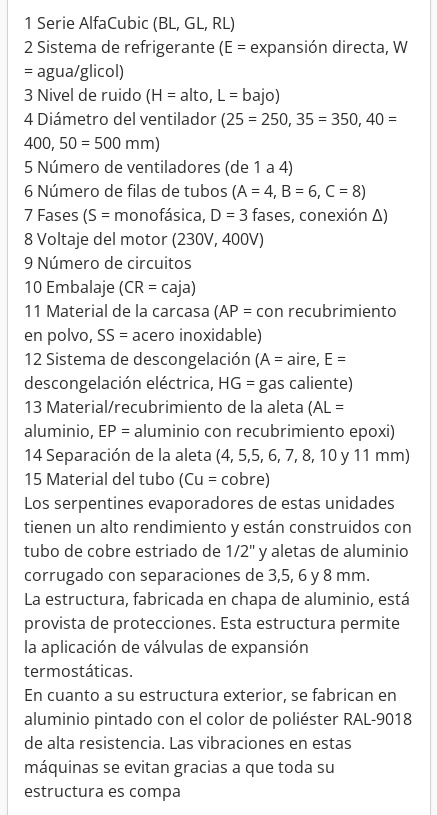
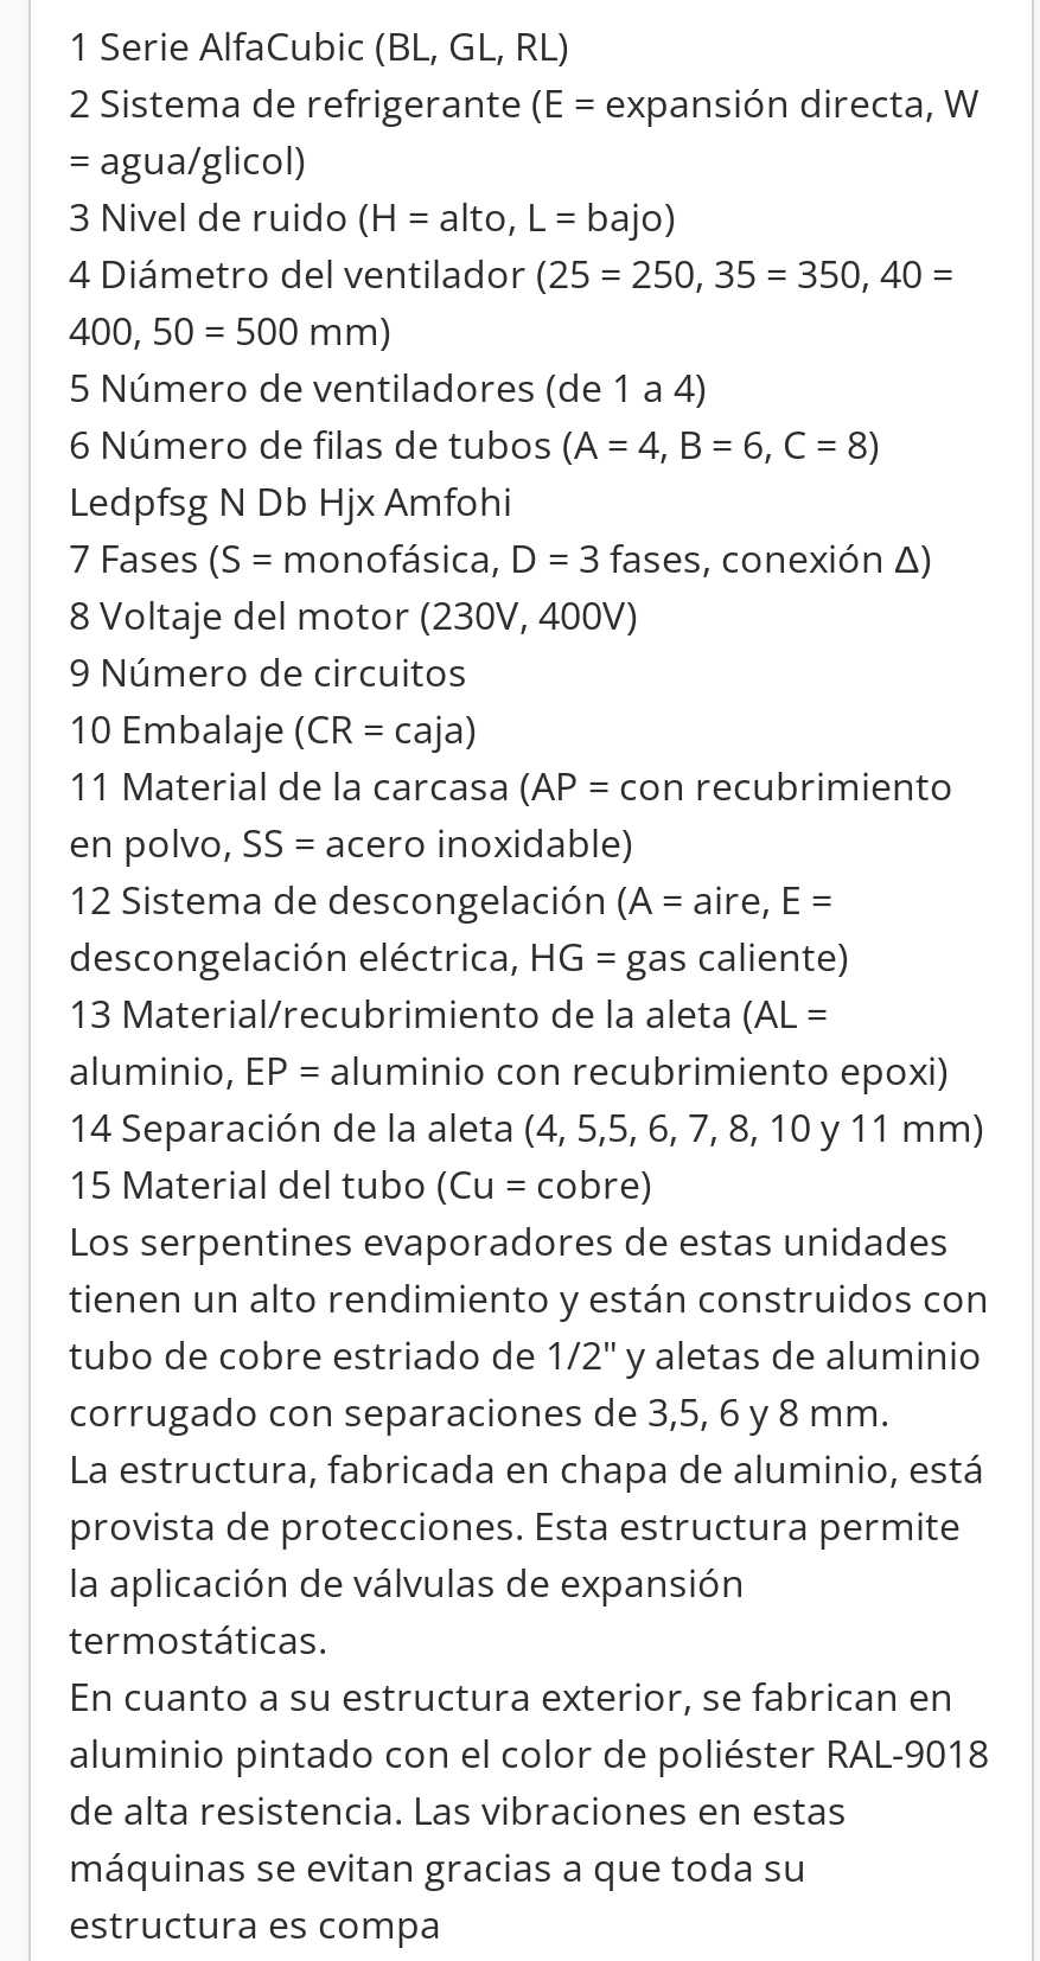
+ Ledpfsg N Db Hjx Amfohi
